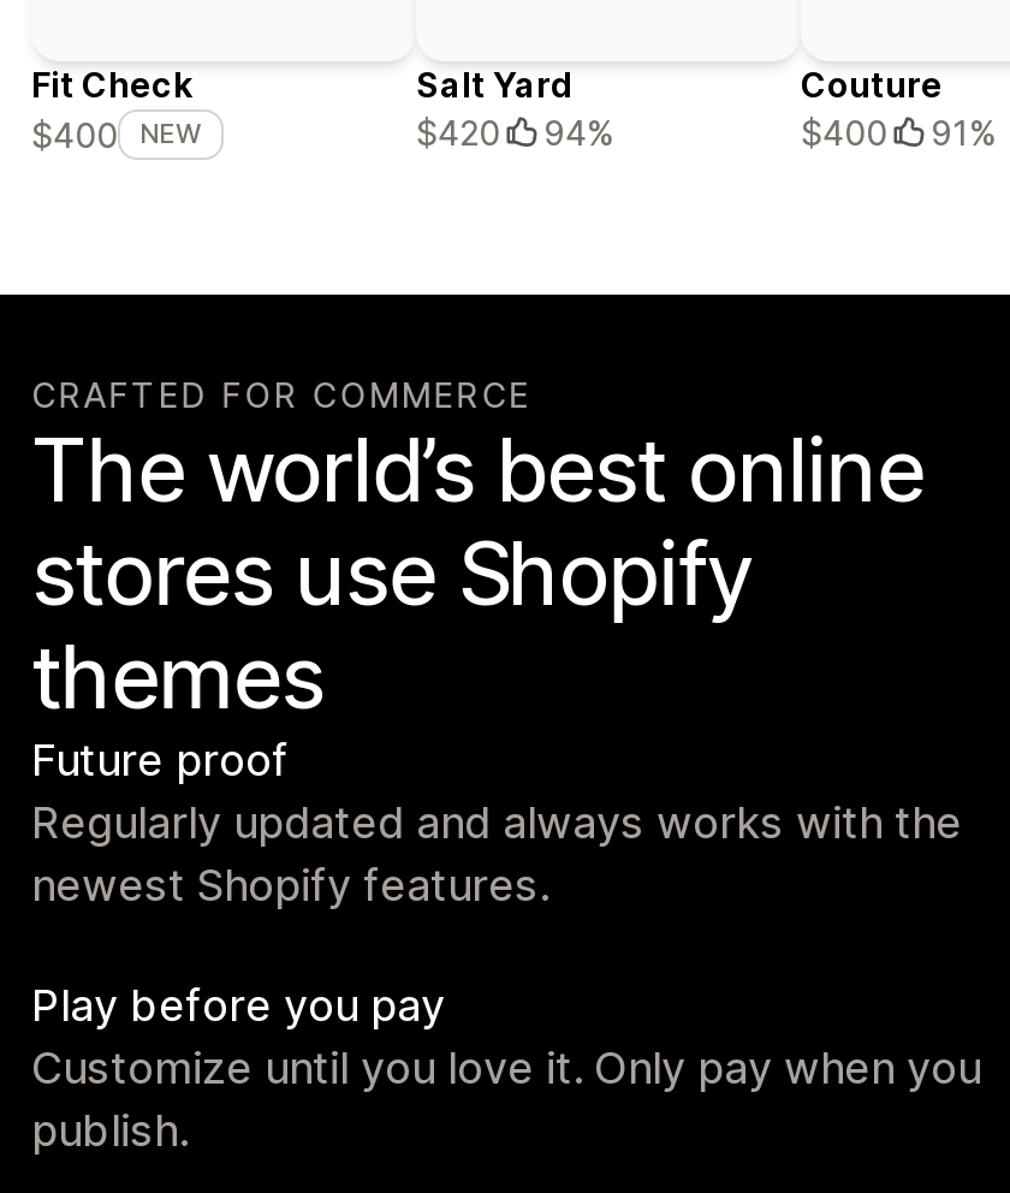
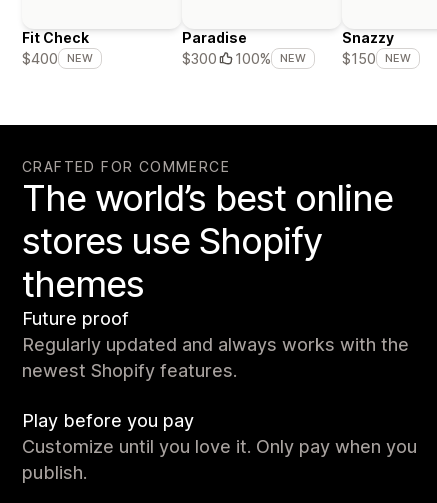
- Salt Yard
- $420
- 94%
+ Paradise
+ $300
+ 100%
+ NEW

- Couture
- $400
- 91%
+ Snazzy
+ $150
+ NEW
